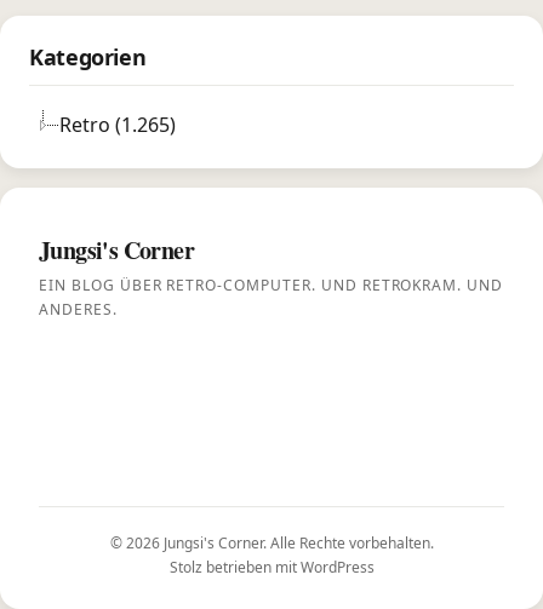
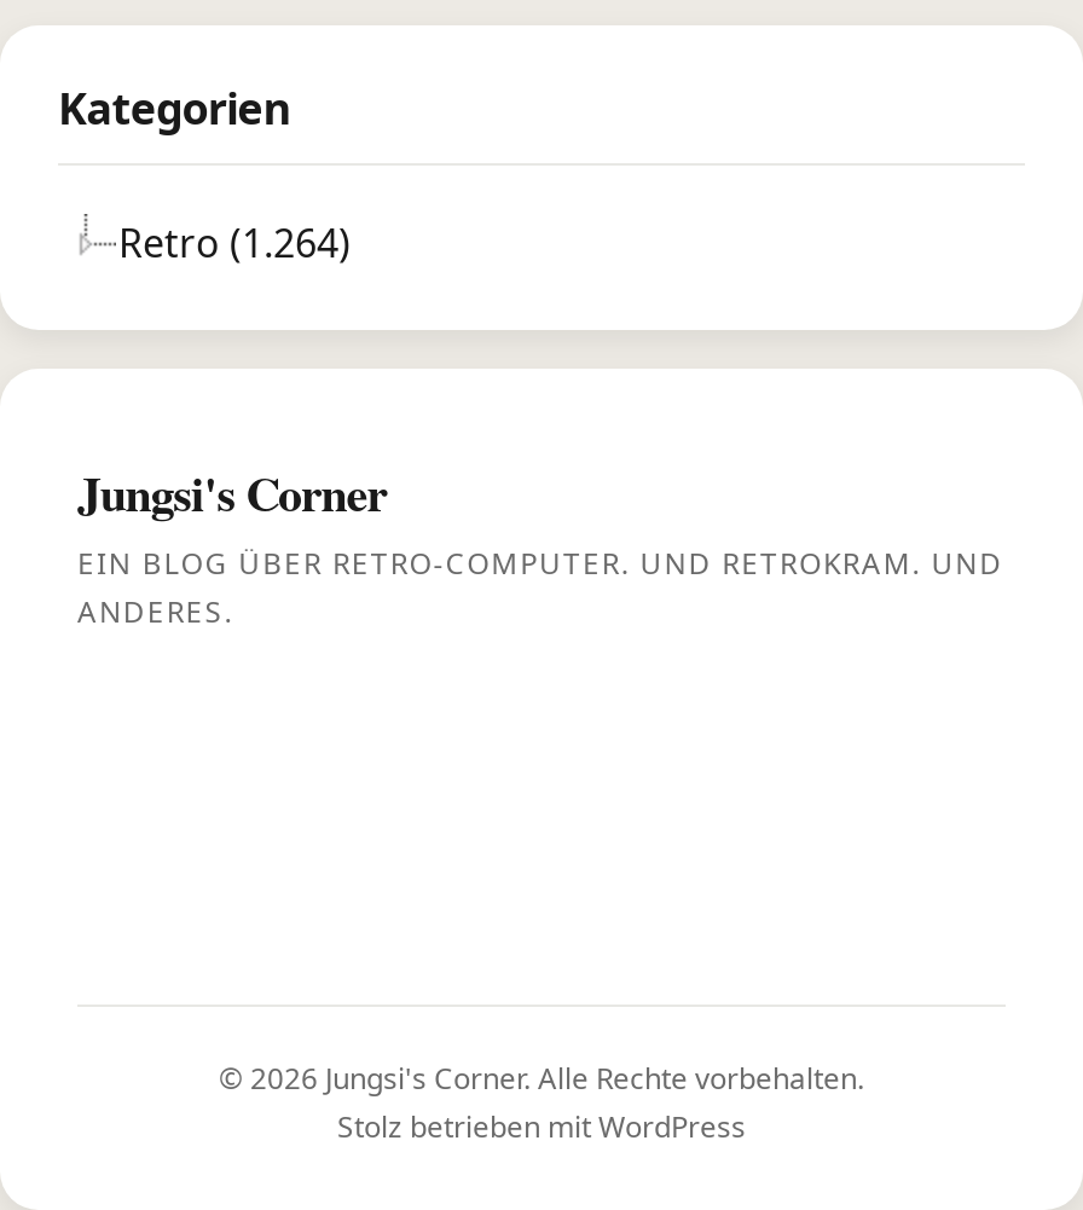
- Retro (1.265)
+ Retro (1.264)
